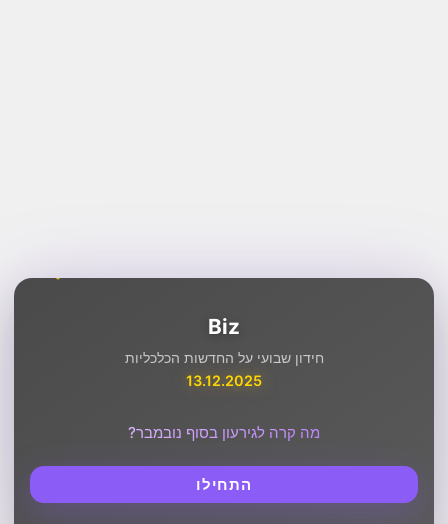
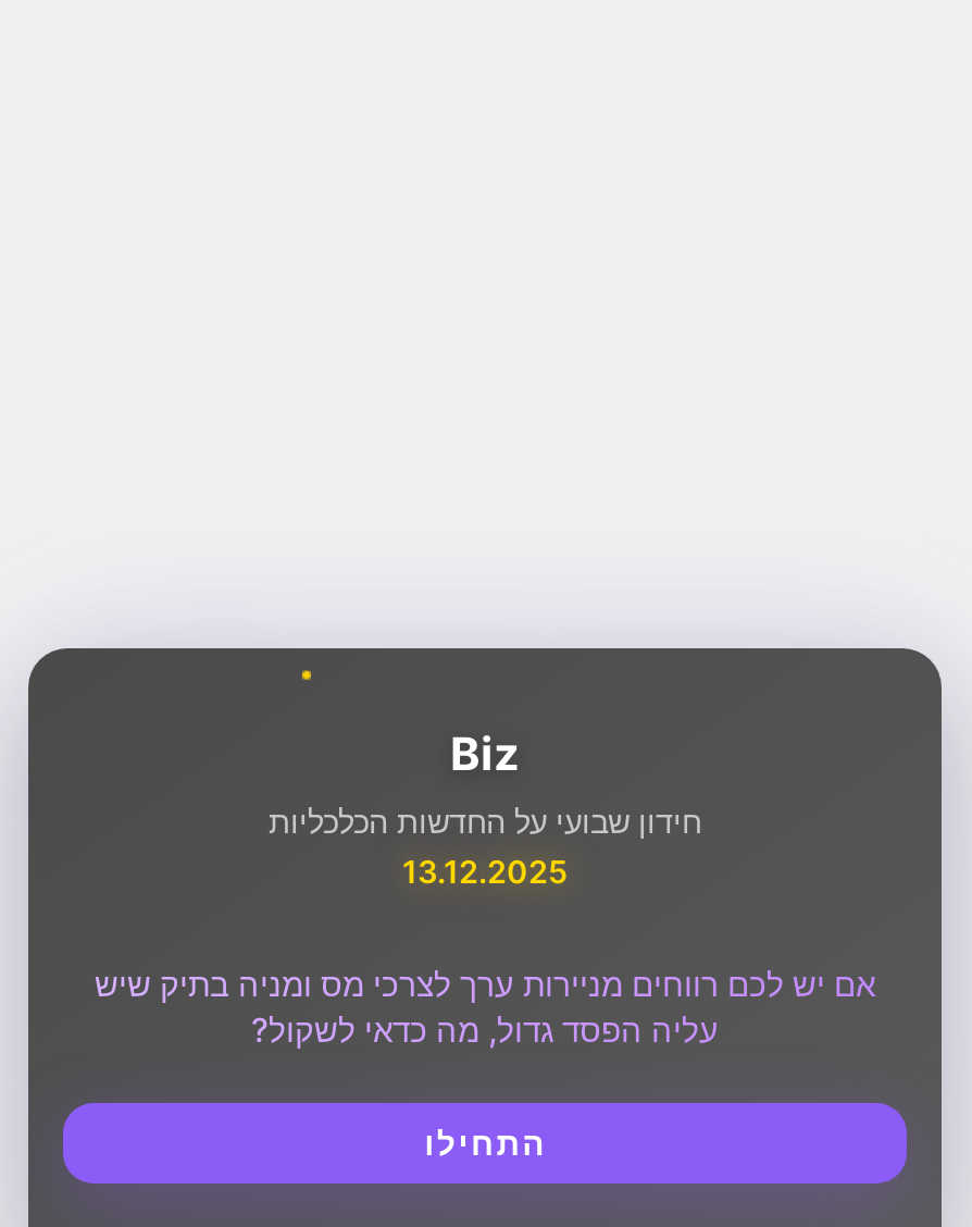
- מה קרה לגירעון בסוף נובמבר?
+ אם יש לכם רווחים מניירות ערך לצרכי מס ומניה בתיק שיש
+ עליה הפסד גדול, מה כדאי לשקול?
